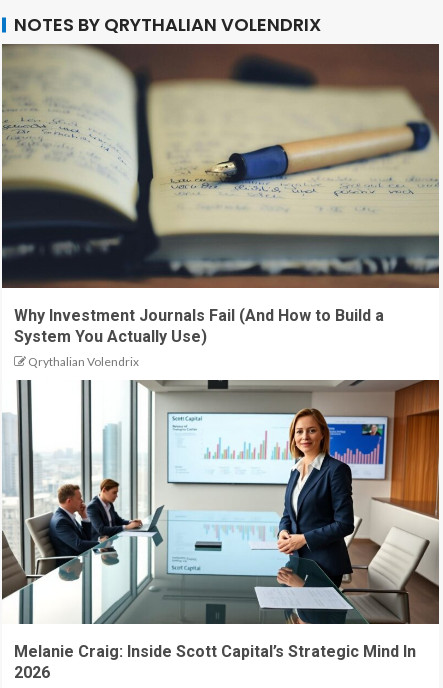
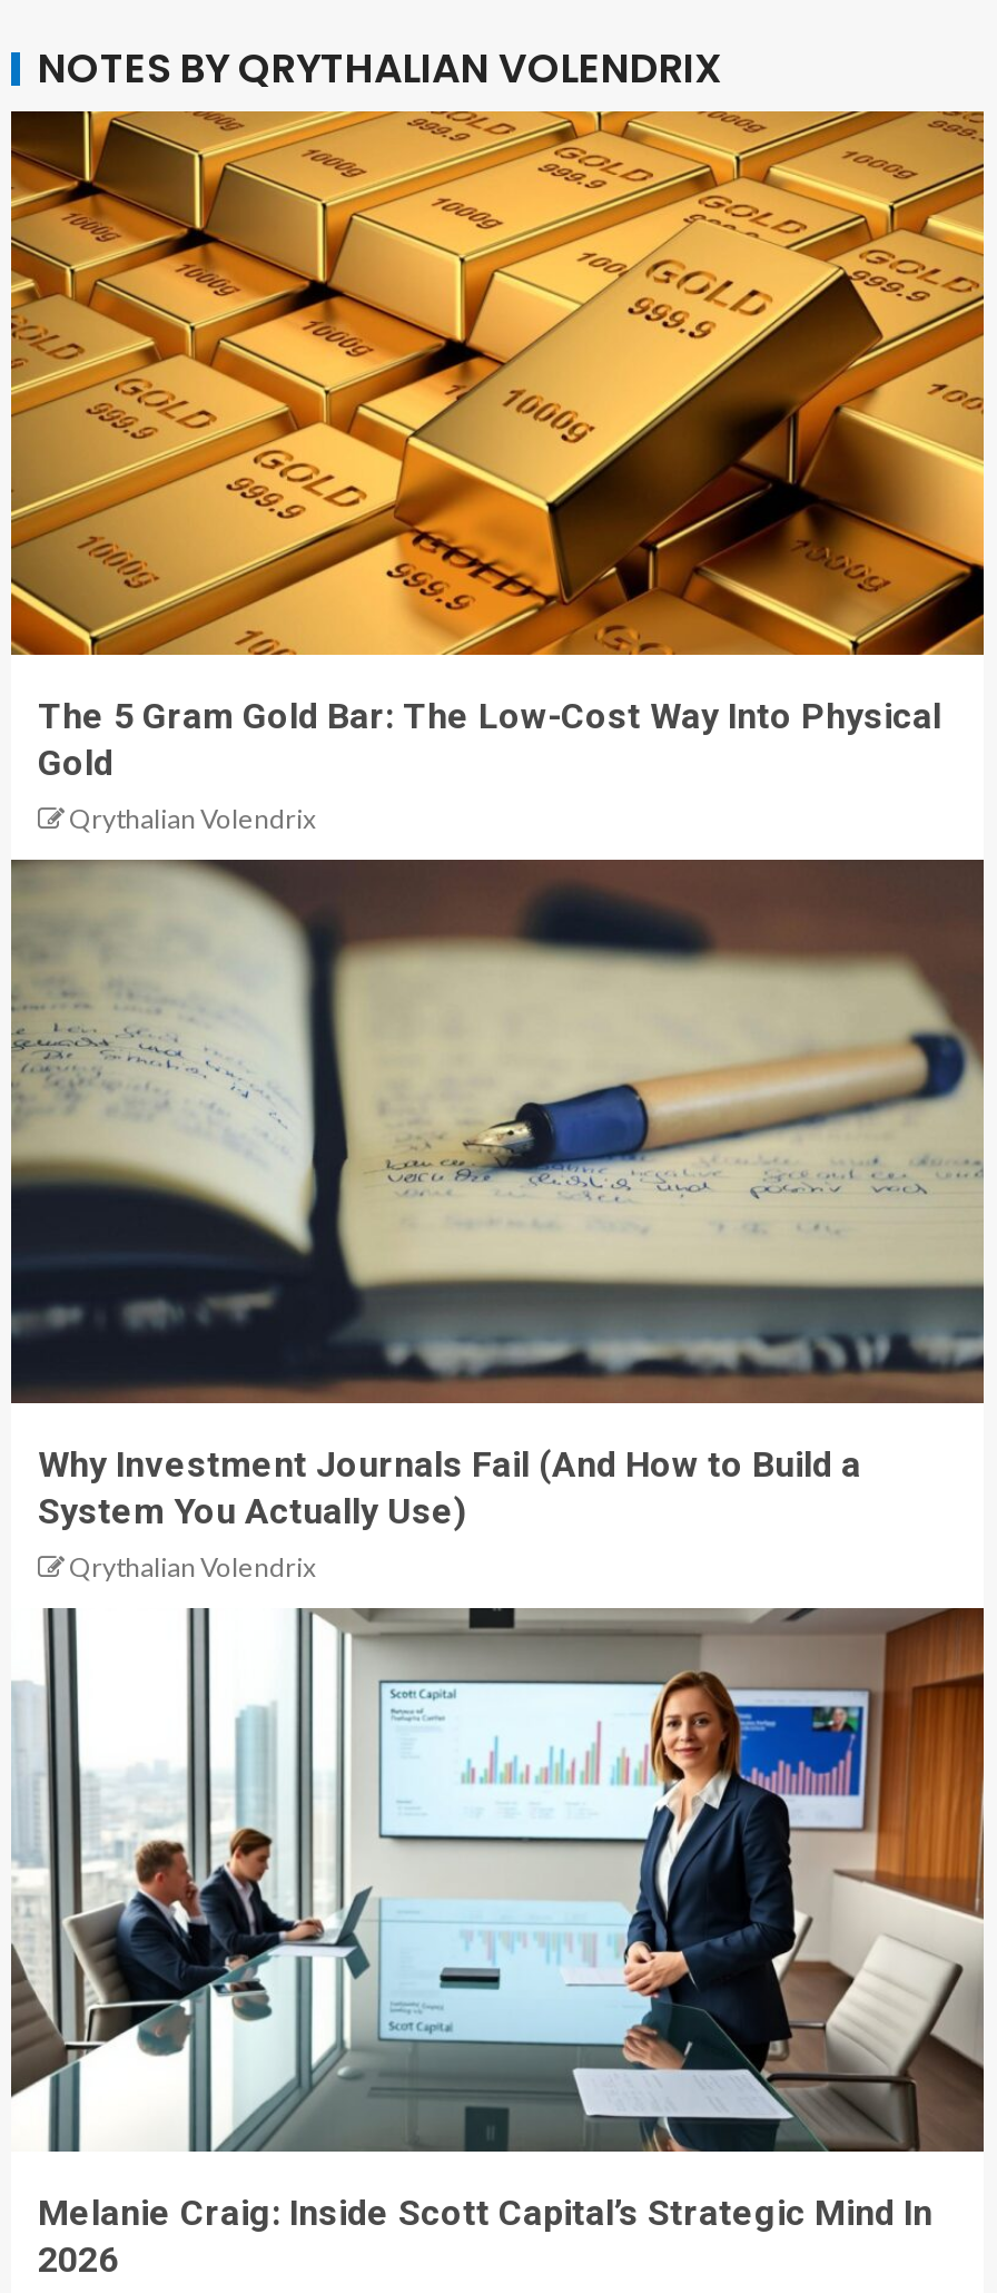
+ [image]
+ The 5 Gram Gold Bar: The Low-Cost Way Into Physical
+ Gold
+ Qrythalian Volendrix
